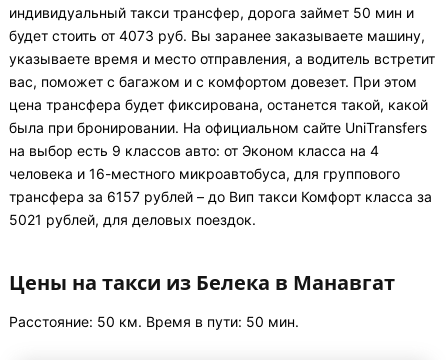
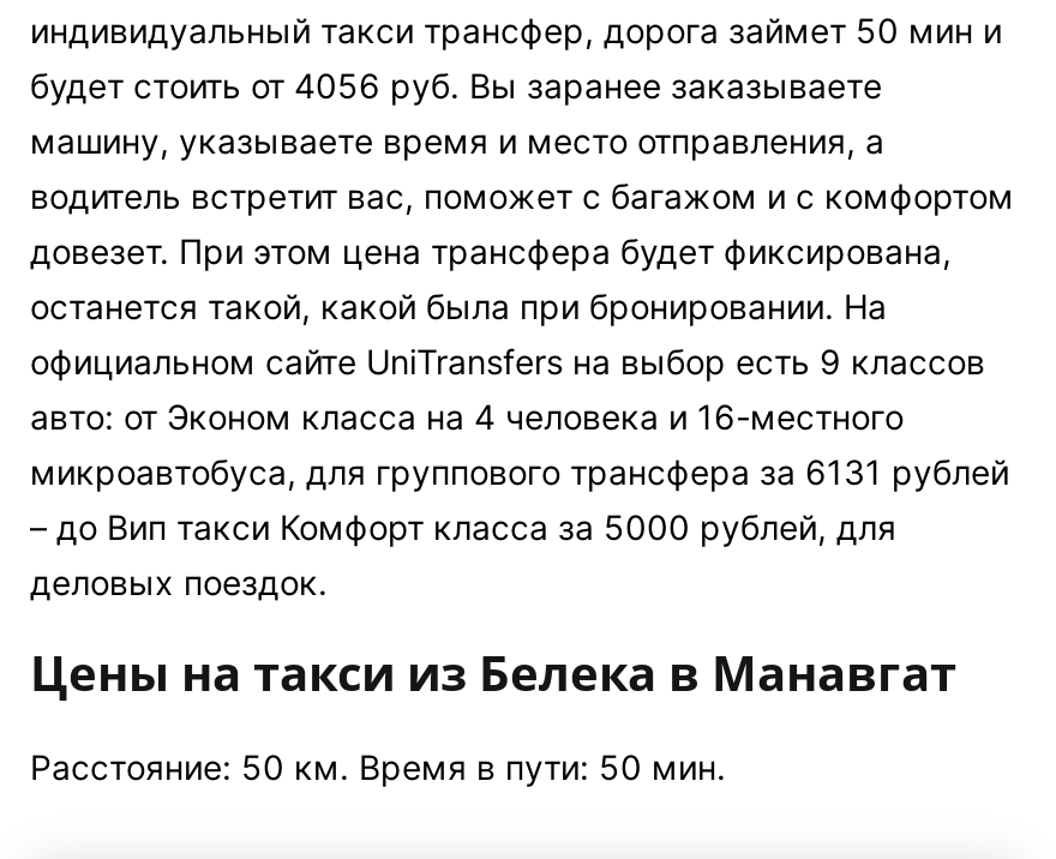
- будет стоить от 4073 руб. Вы заранее заказываете машину,
- указываете время и место отправления, а водитель встретит
- вас, поможет с багажом и с комфортом довезет. При этом
- цена трансфера будет фиксирована, останется такой, какой
- была при бронировании. На официальном сайте UniTransfers
- на выбор есть 9 классов авто: от Эконом класса на 4
- человека и 16-местного микроавтобуса, для группового
- трансфера за 6157 рублей – до Вип такси Комфорт класса за
- 5021 рублей, для деловых поездок.
+ будет стоить от 4056 руб. Вы заранее заказываете
+ машину, указываете время и место отправления, а
+ водитель встретит вас, поможет с багажом и с комфортом
+ довезет. При этом цена трансфера будет фиксирована,
+ останется такой, какой была при бронировании. На
+ официальном сайте UniTransfers на выбор есть 9 классов
+ авто: от Эконом класса на 4 человека и 16-местного
+ микроавтобуса, для группового трансфера за 6131 рублей
+ – до Вип такси Комфорт класса за 5000 рублей, для
+ деловых поездок.
